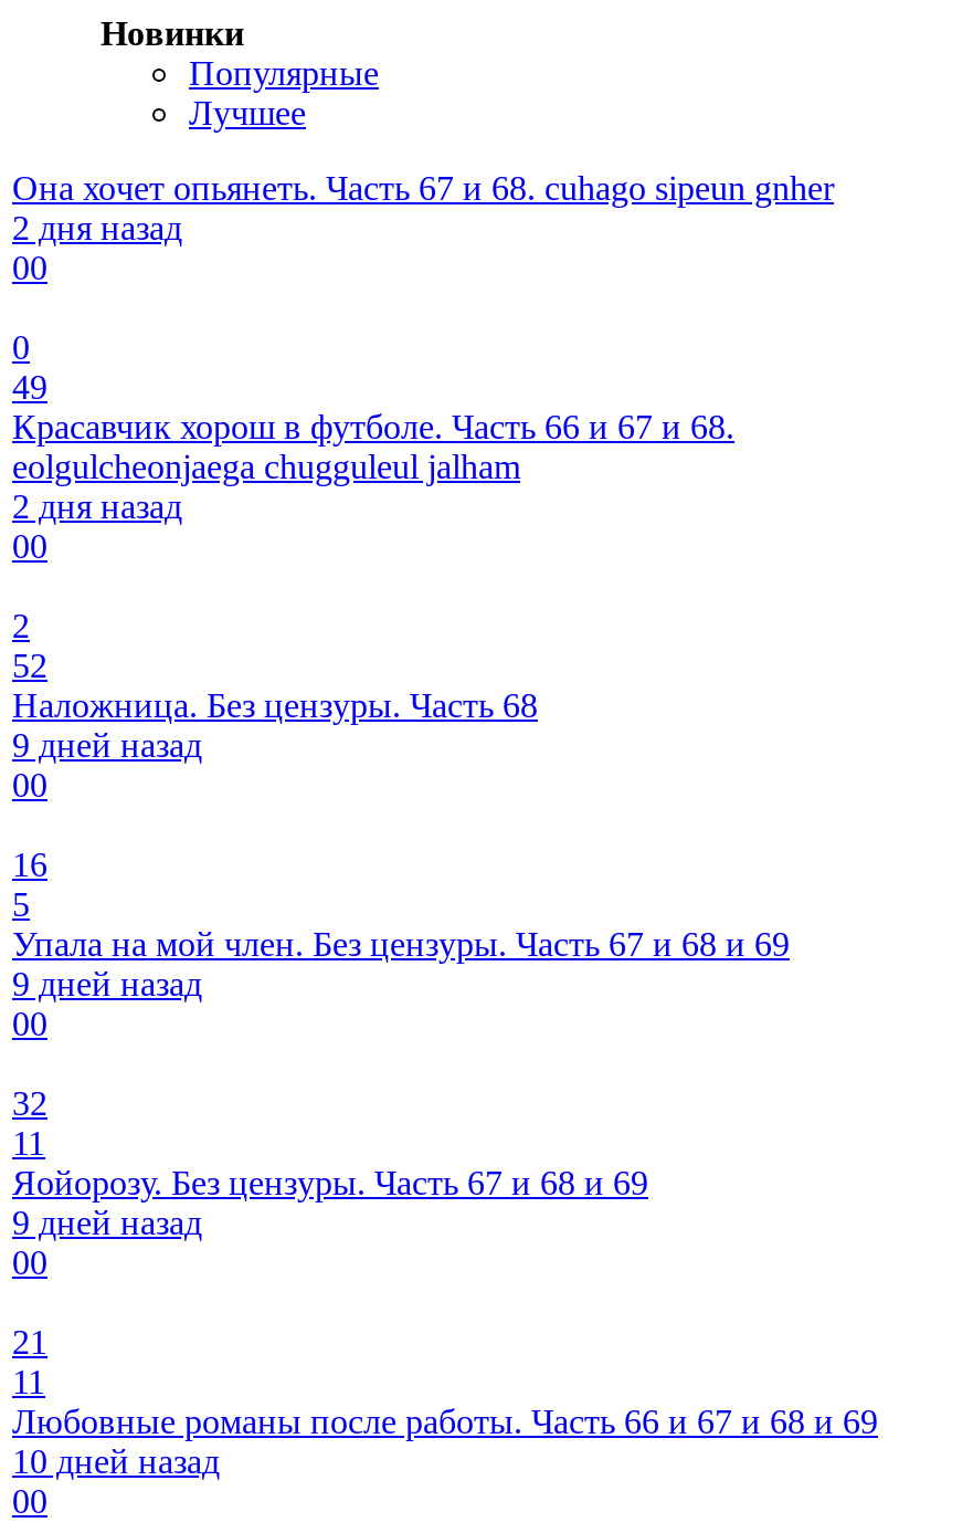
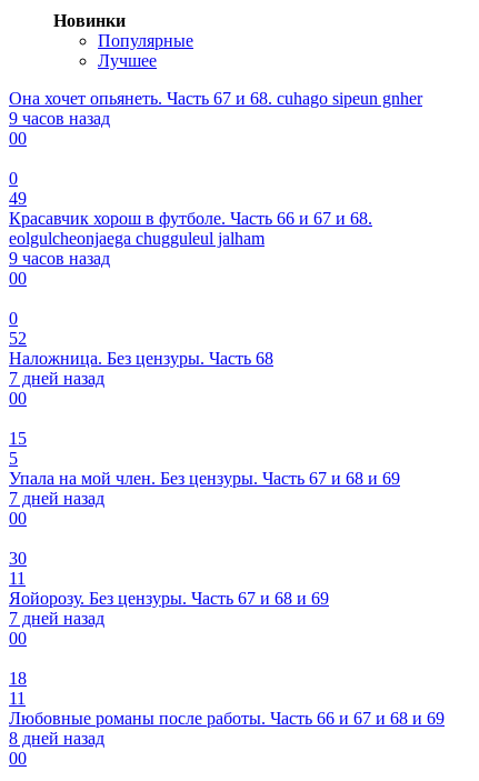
- 2 дня назад
+ 9 часов назад

- 2 дня назад
+ 9 часов назад

- 2
+ 0

- 9 дней назад
+ 7 дней назад

- 16
+ 15

- 9 дней назад
+ 7 дней назад

- 32
+ 30

- 9 дней назад
+ 7 дней назад

- 21
+ 18

- 10 дней назад
+ 8 дней назад
